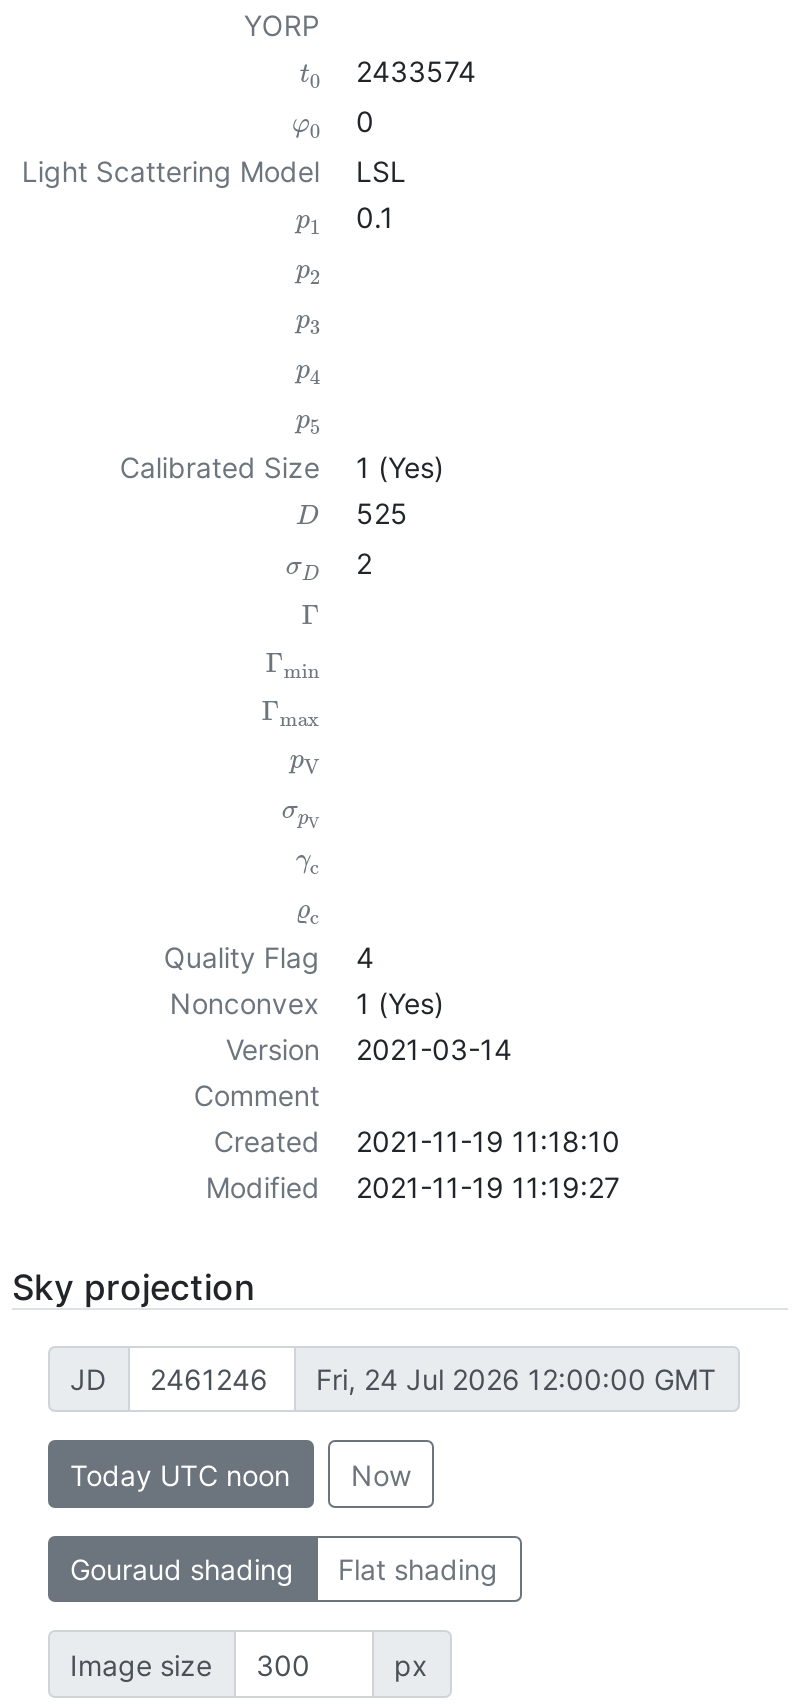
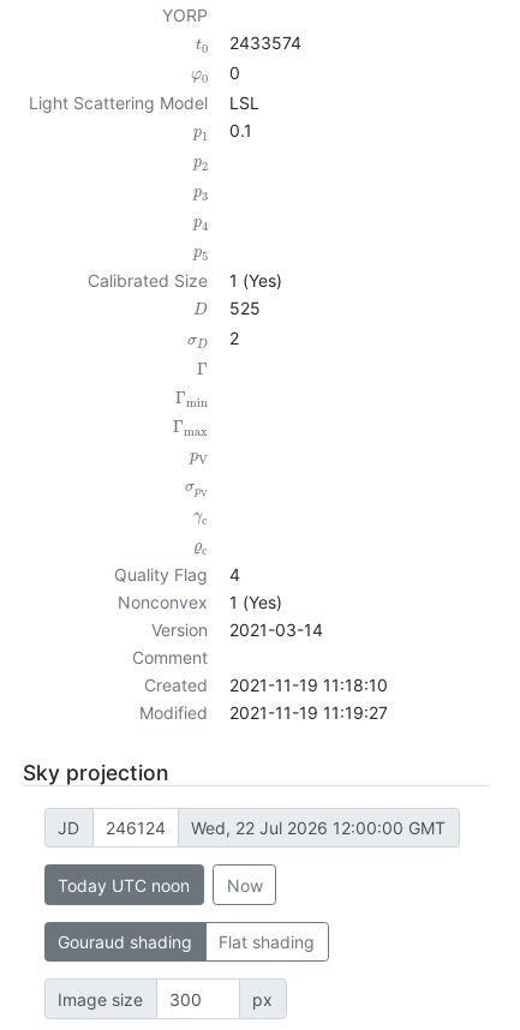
- Fri, 24 Jul 2026 12:00:00 GMT
+ Wed, 22 Jul 2026 12:00:00 GMT
